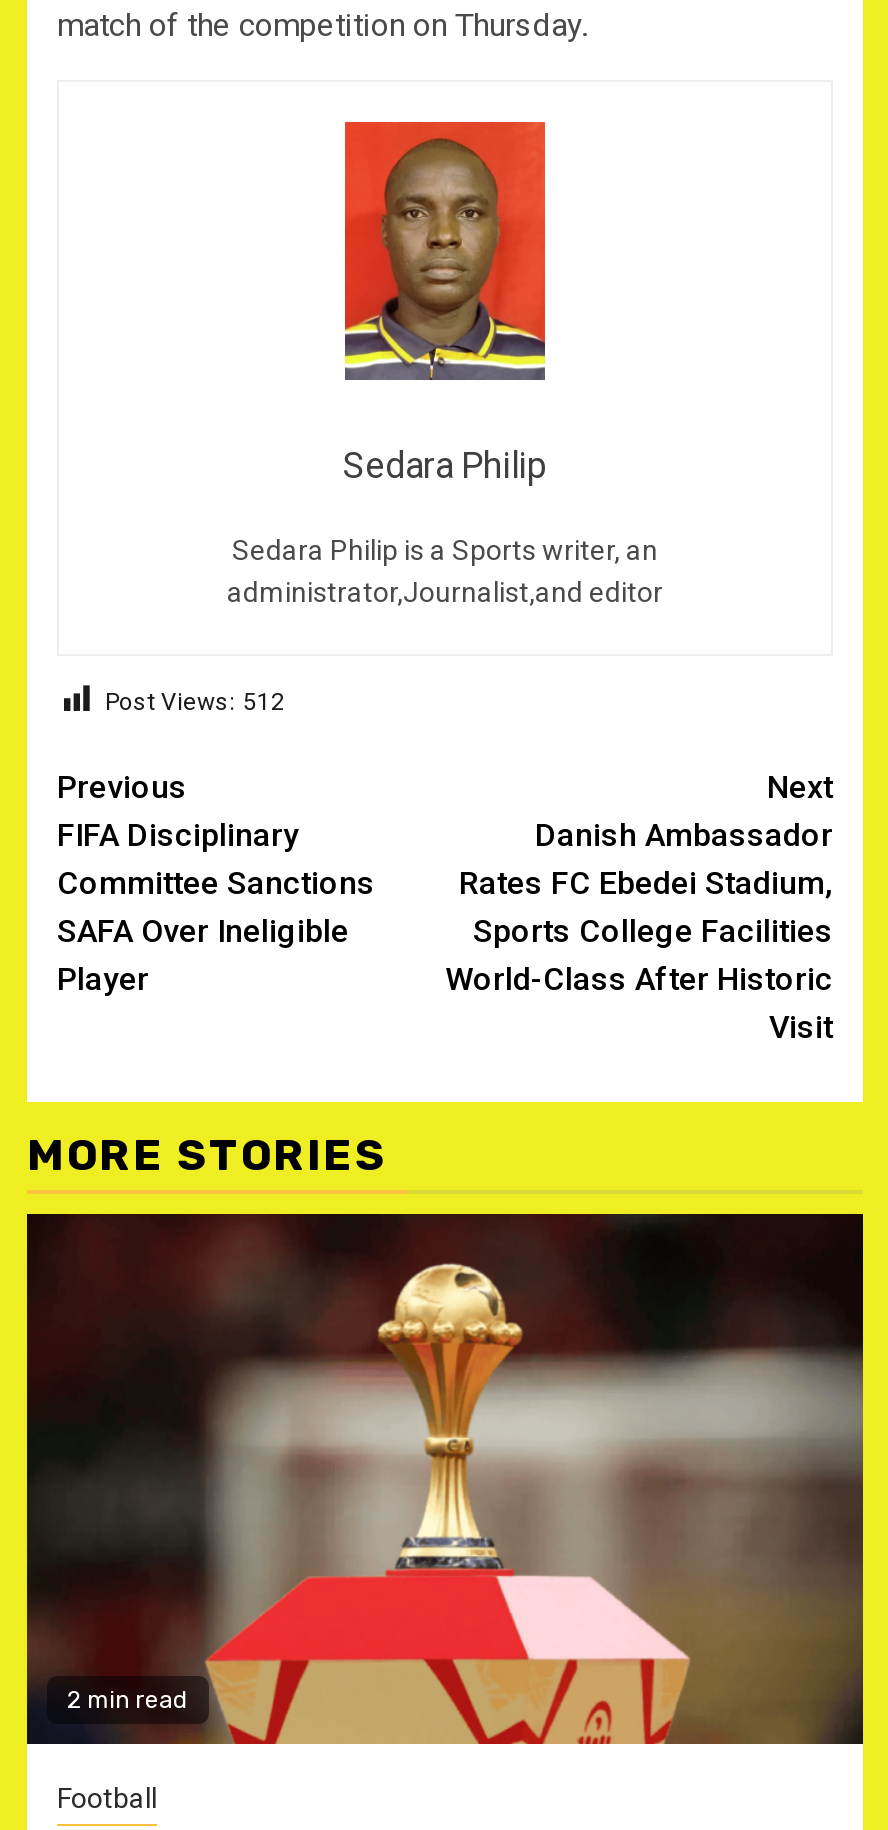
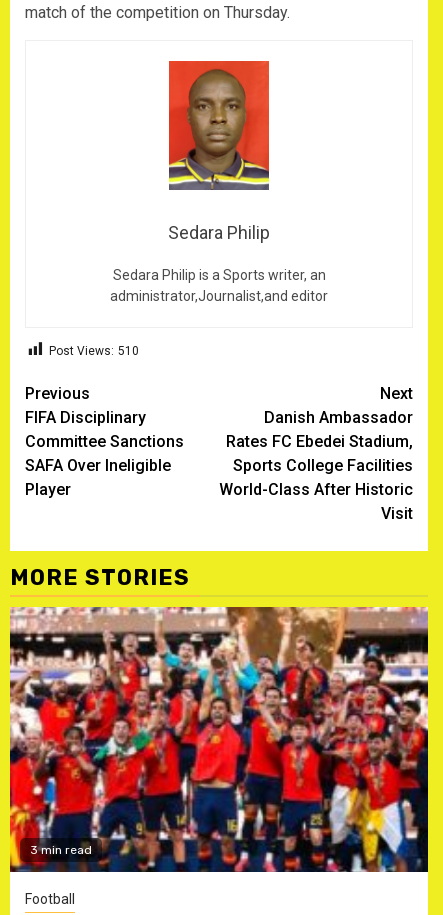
- Post Views: 512
+ Post Views: 510

- [image]
- 2 min read
+ [image]
+ 3 min read
